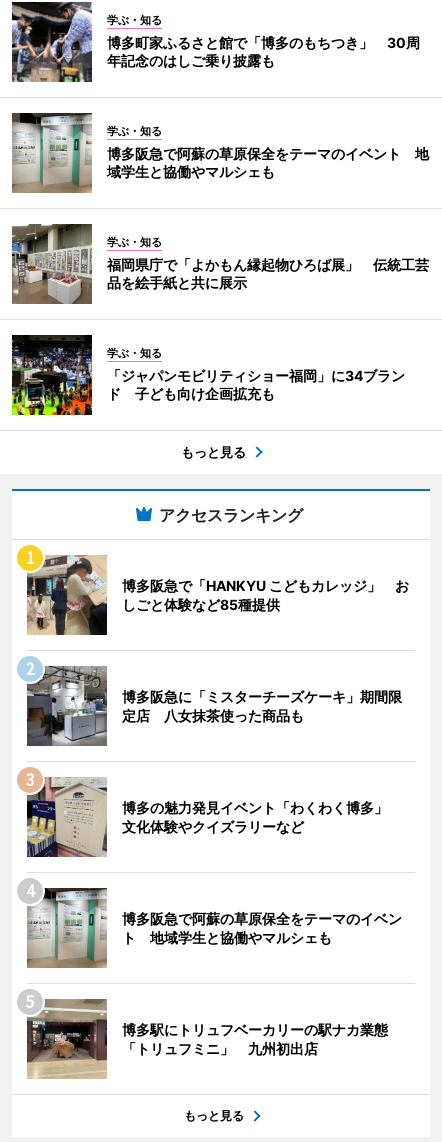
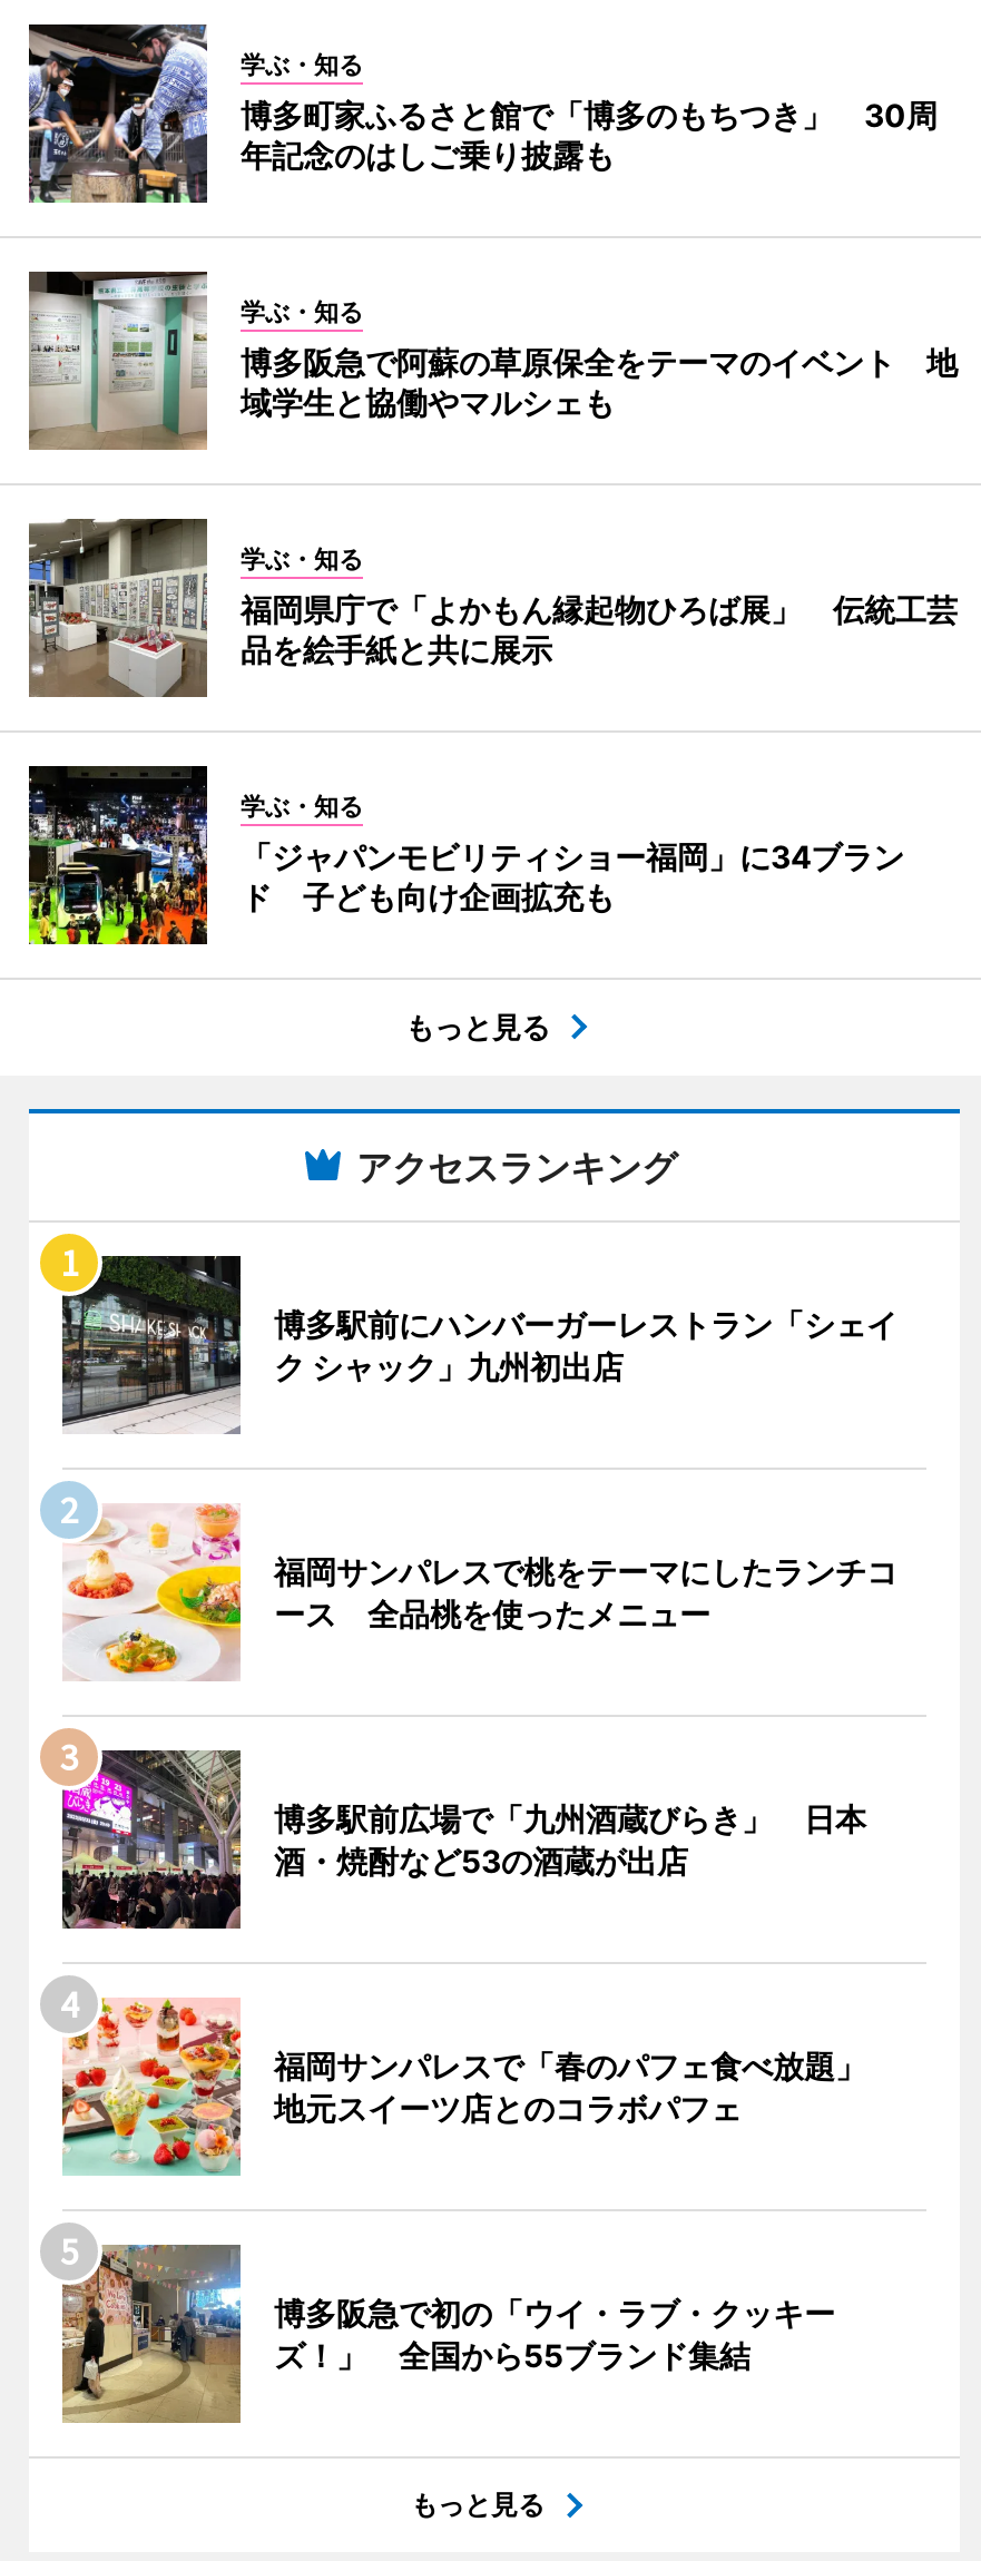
- [image]
- 博多阪急で「HANKYU こどもカレッジ」 お
- しごと体験など85種提供
+ [image]
+ 博多駅前にハンバーガーレストラン「シェイ
+ ク シャック」九州初出店

- [image]
- 博多阪急に「ミスターチーズケーキ」期間限
- 定店 八女抹茶使った商品も
+ [image]
+ 福岡サンパレスで桃をテーマにしたランチコ
+ ース 全品桃を使ったメニュー

- [image]
- 博多の魅力発見イベント「わくわく博多」
- 文化体験やクイズラリーなど
+ [image]
+ 博多駅前広場で「九州酒蔵びらき」 日本
+ 酒・焼酎など53の酒蔵が出店

- [image]
- 博多阪急で阿蘇の草原保全をテーマのイベン
- ト 地域学生と協働やマルシェも
+ [image]
+ 福岡サンパレスで「春のパフェ食べ放題」
+ 地元スイーツ店とのコラボパフェ

- [image]
- 博多駅にトリュフベーカリーの駅ナカ業態
- 「トリュフミニ」 九州初出店
+ [image]
+ 博多阪急で初の「ウイ・ラブ・クッキー
+ ズ！」 全国から55ブランド集結
